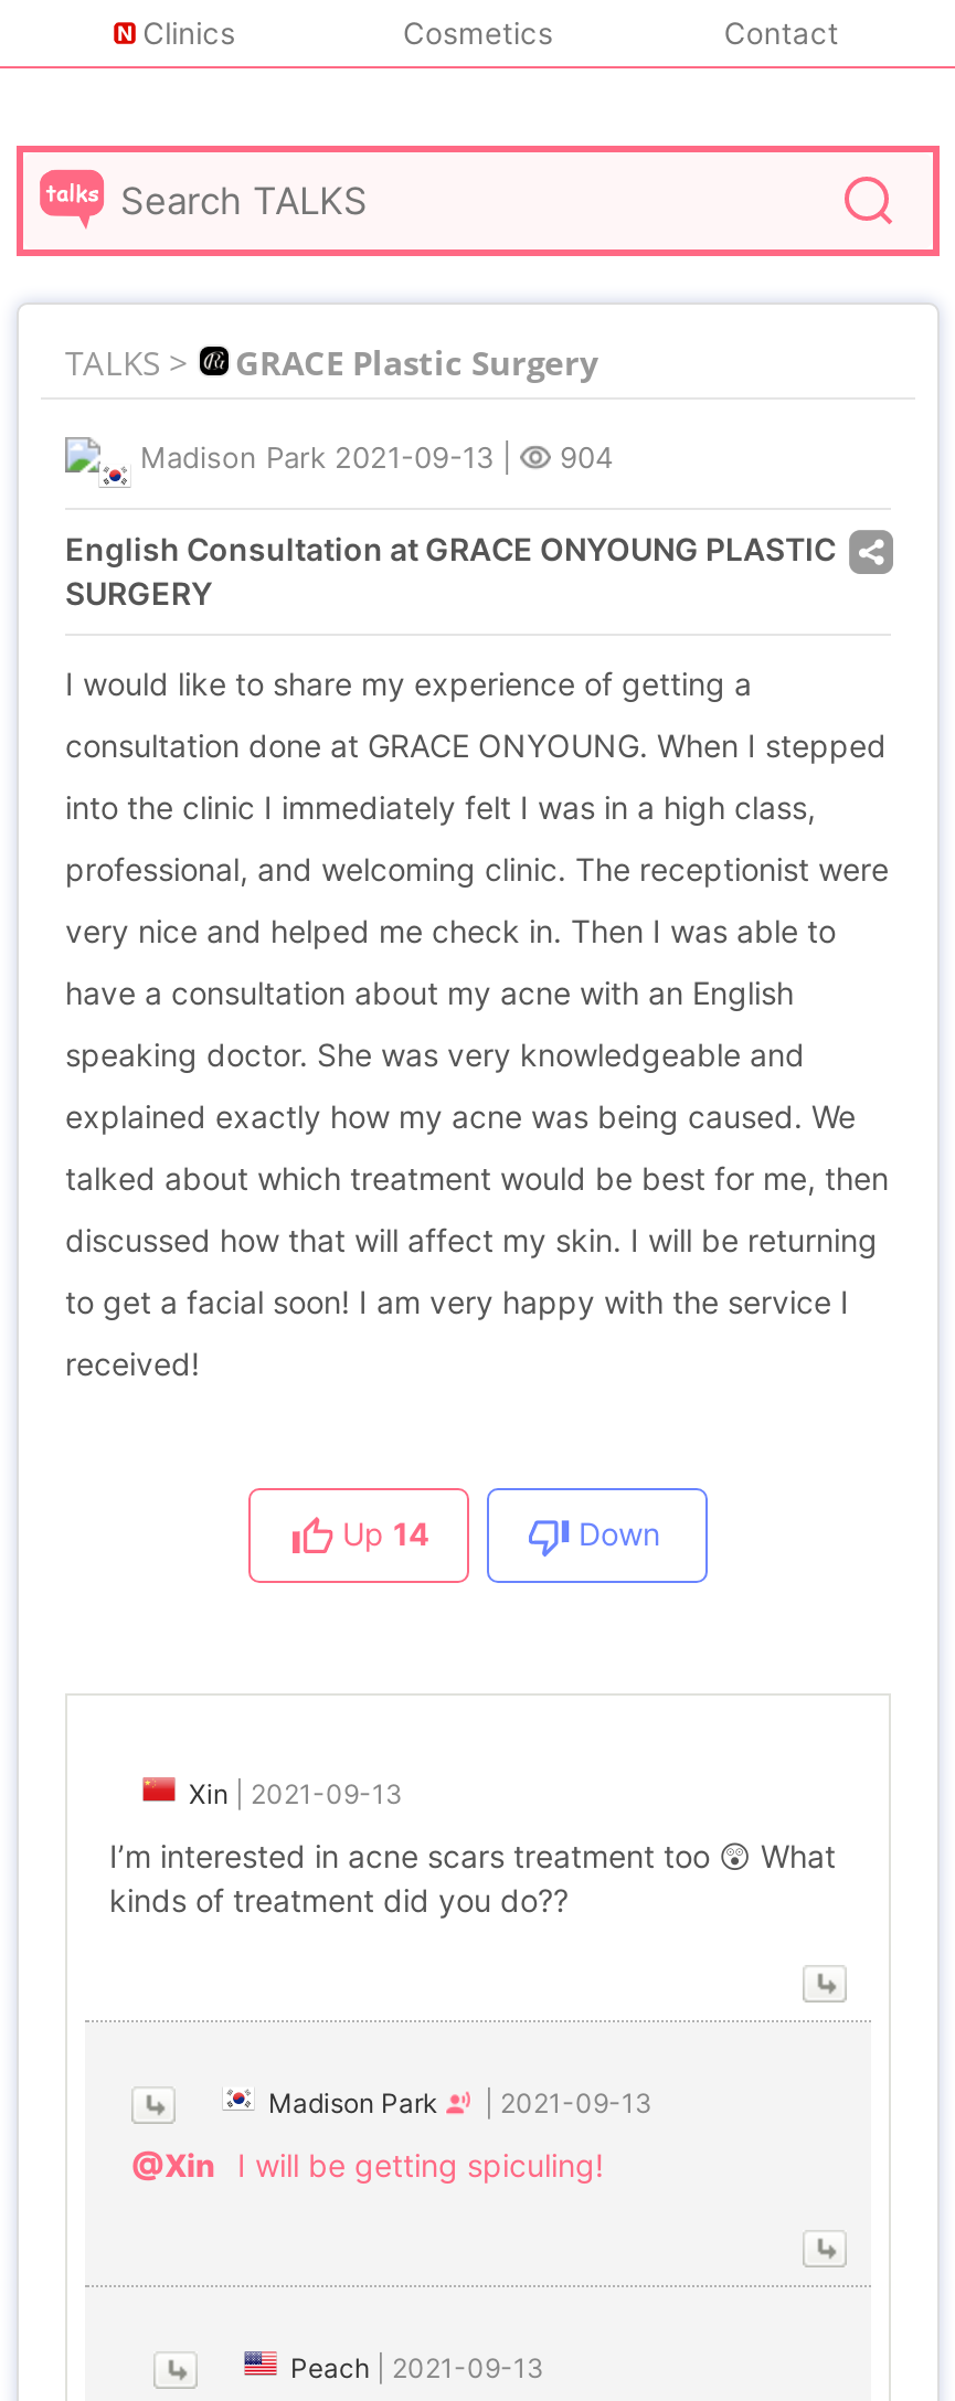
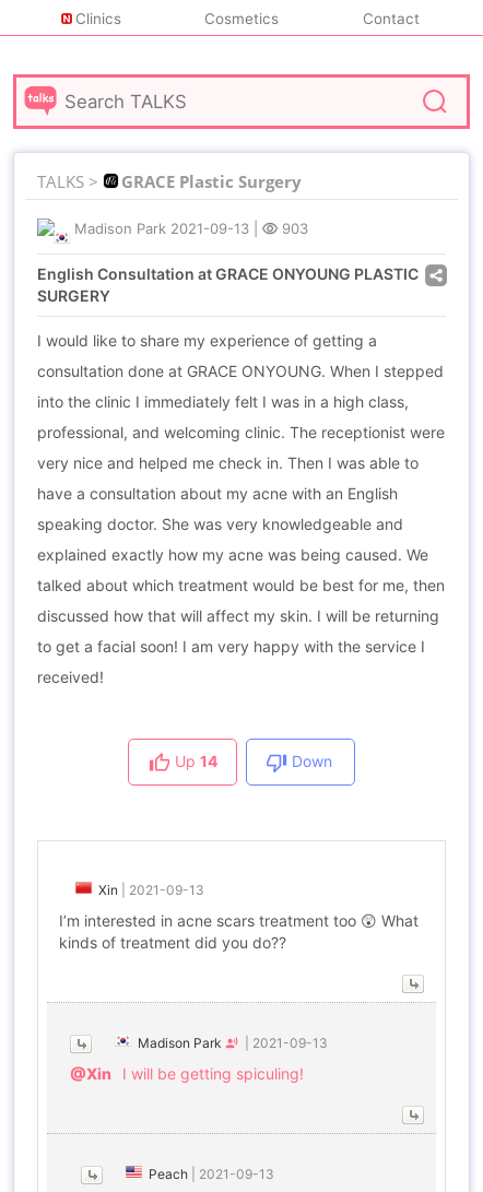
- 904
+ 903
